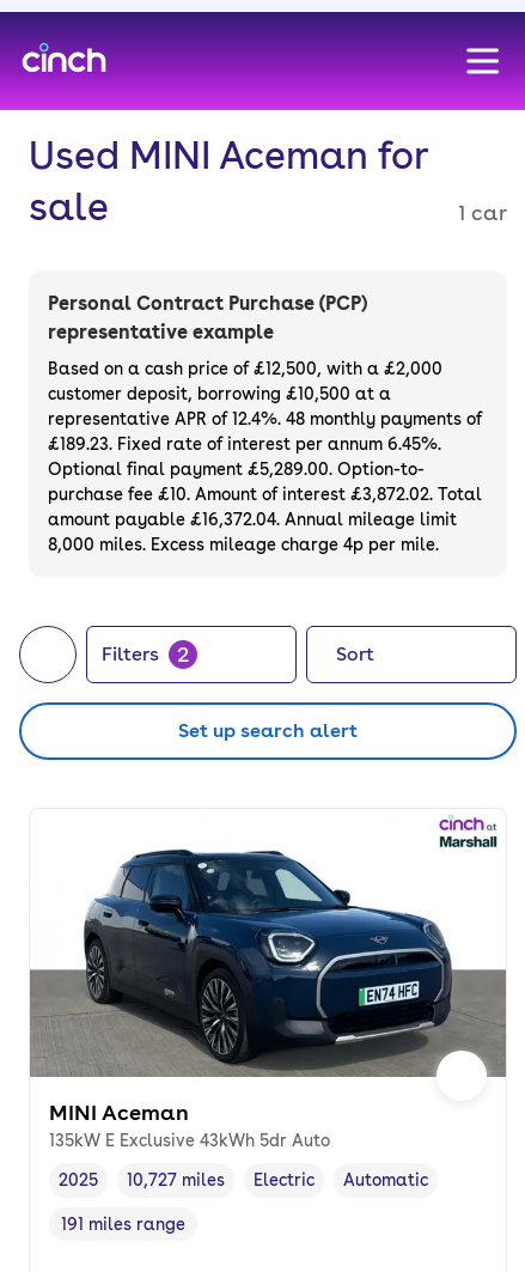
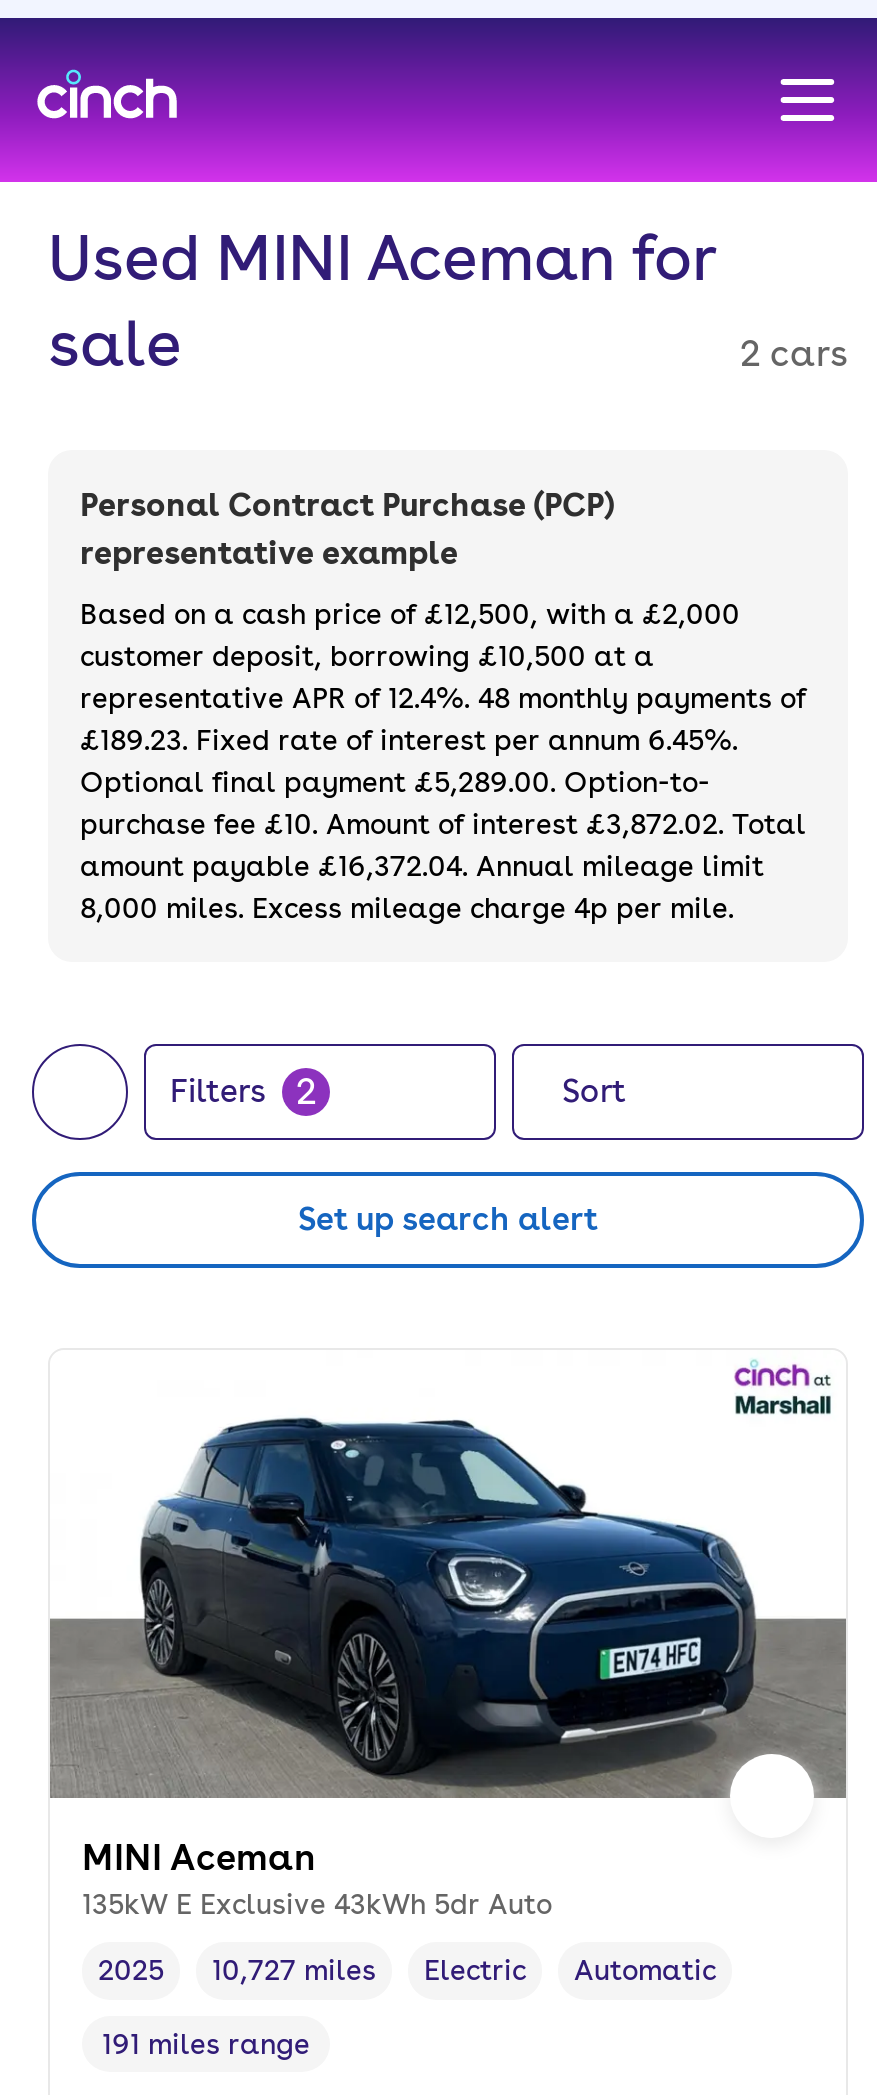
- 1 car
+ 2 cars
